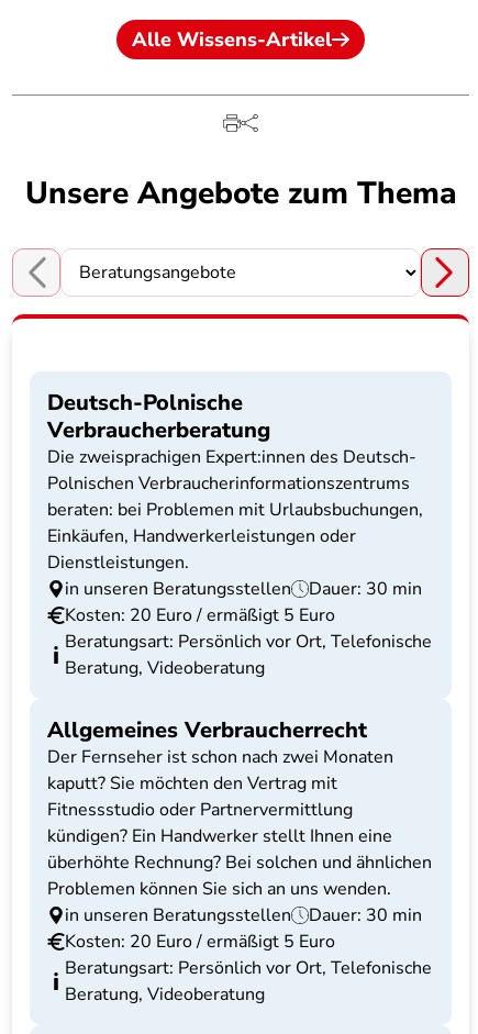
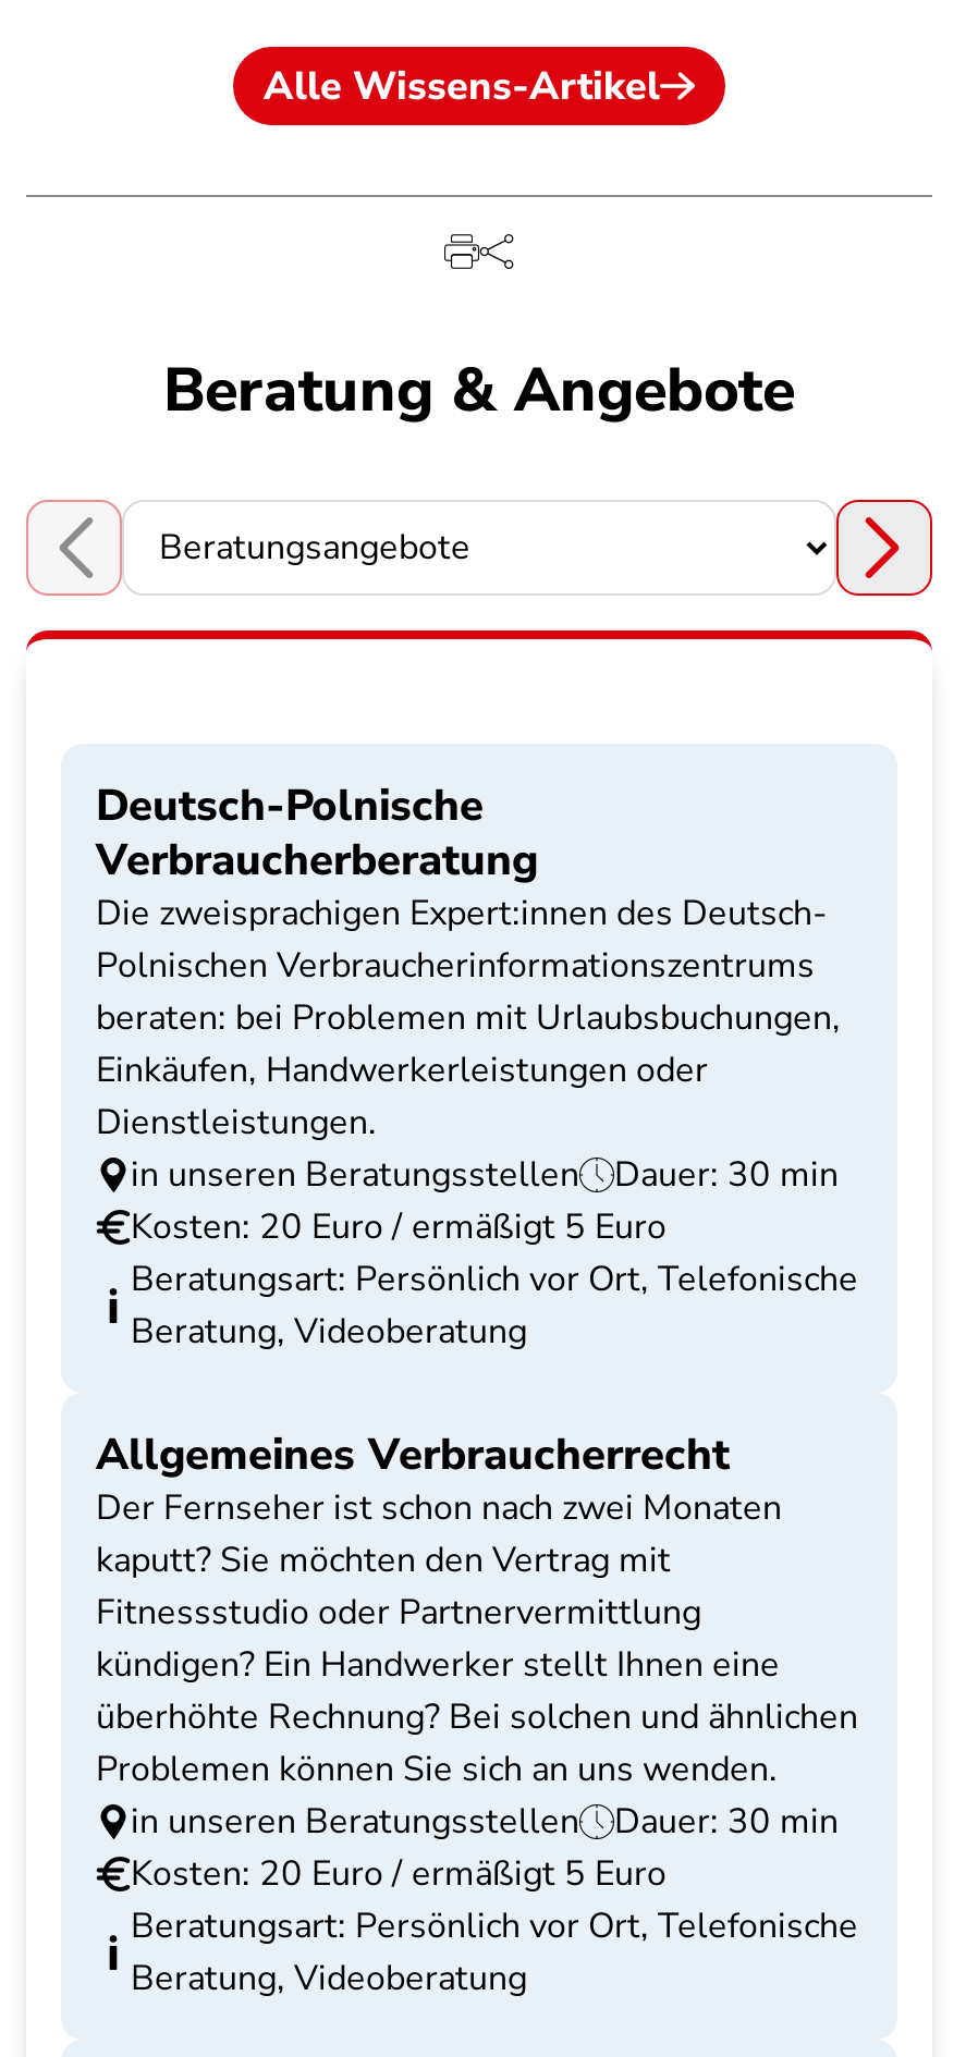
- Unsere Angebote zum Thema
+ Beratung & Angebote
